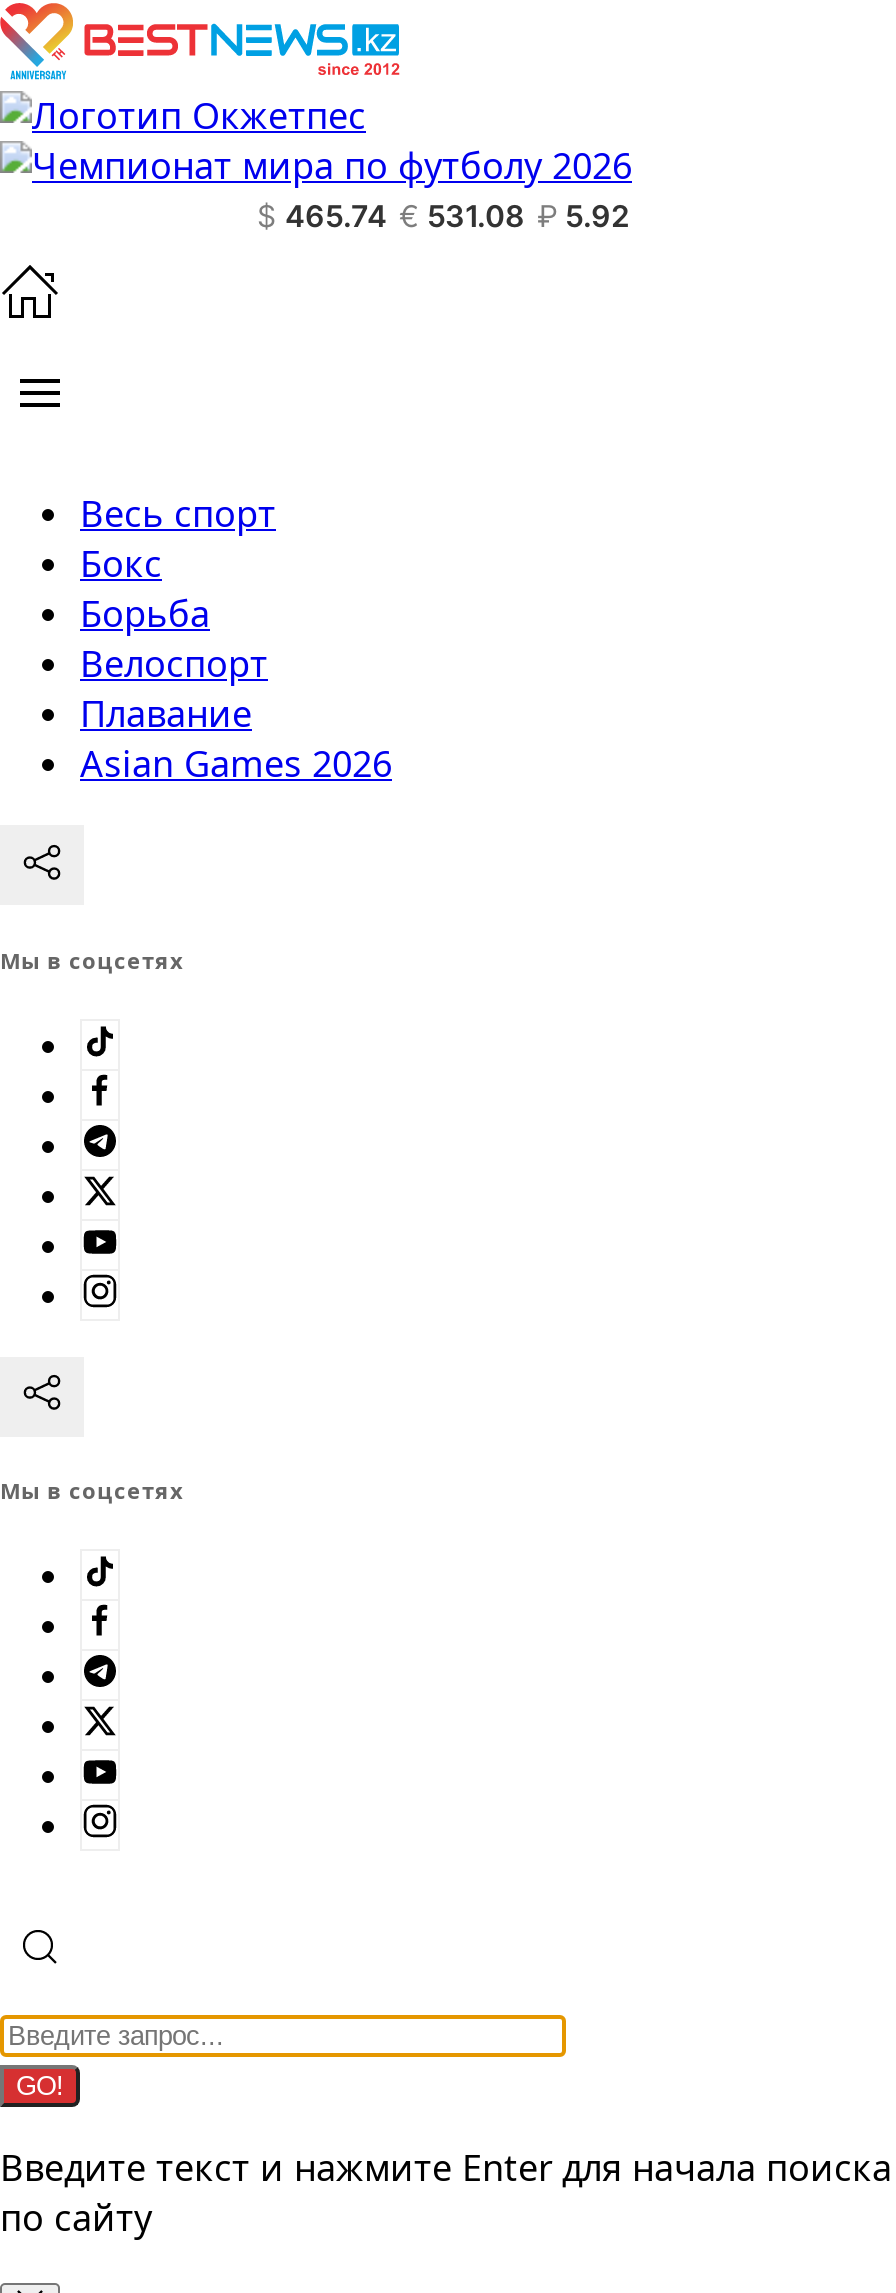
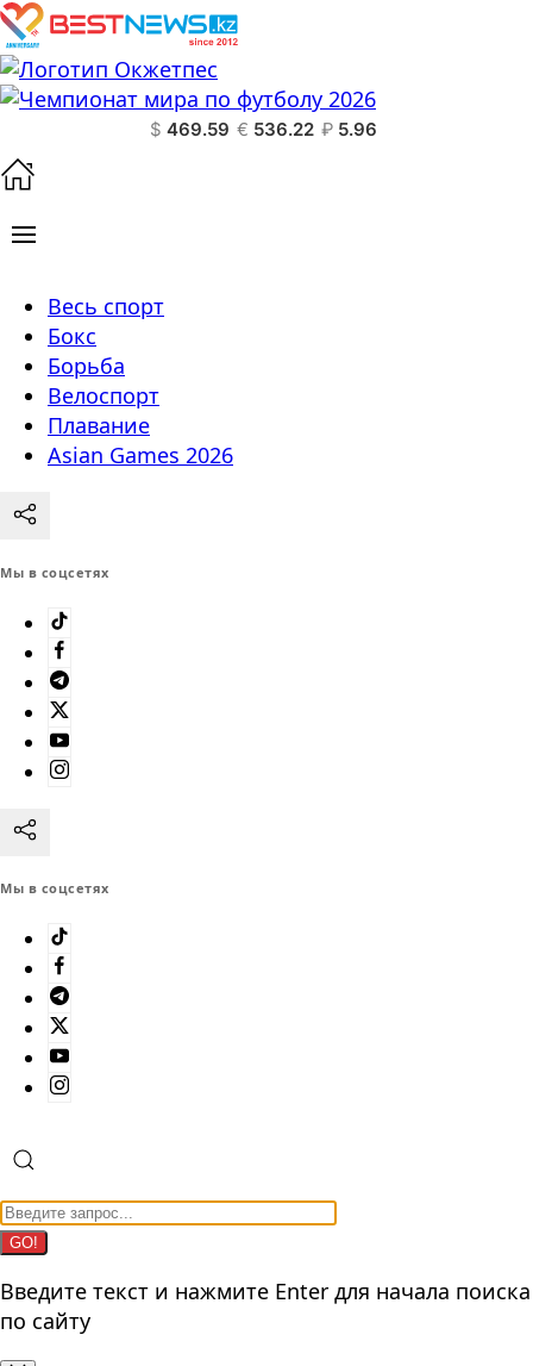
- $ 465.74 € 531.08 ₽ 5.92
+ $ 469.59 € 536.22 ₽ 5.96
